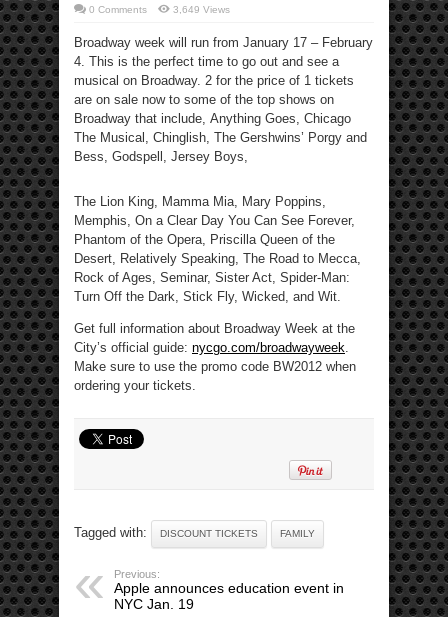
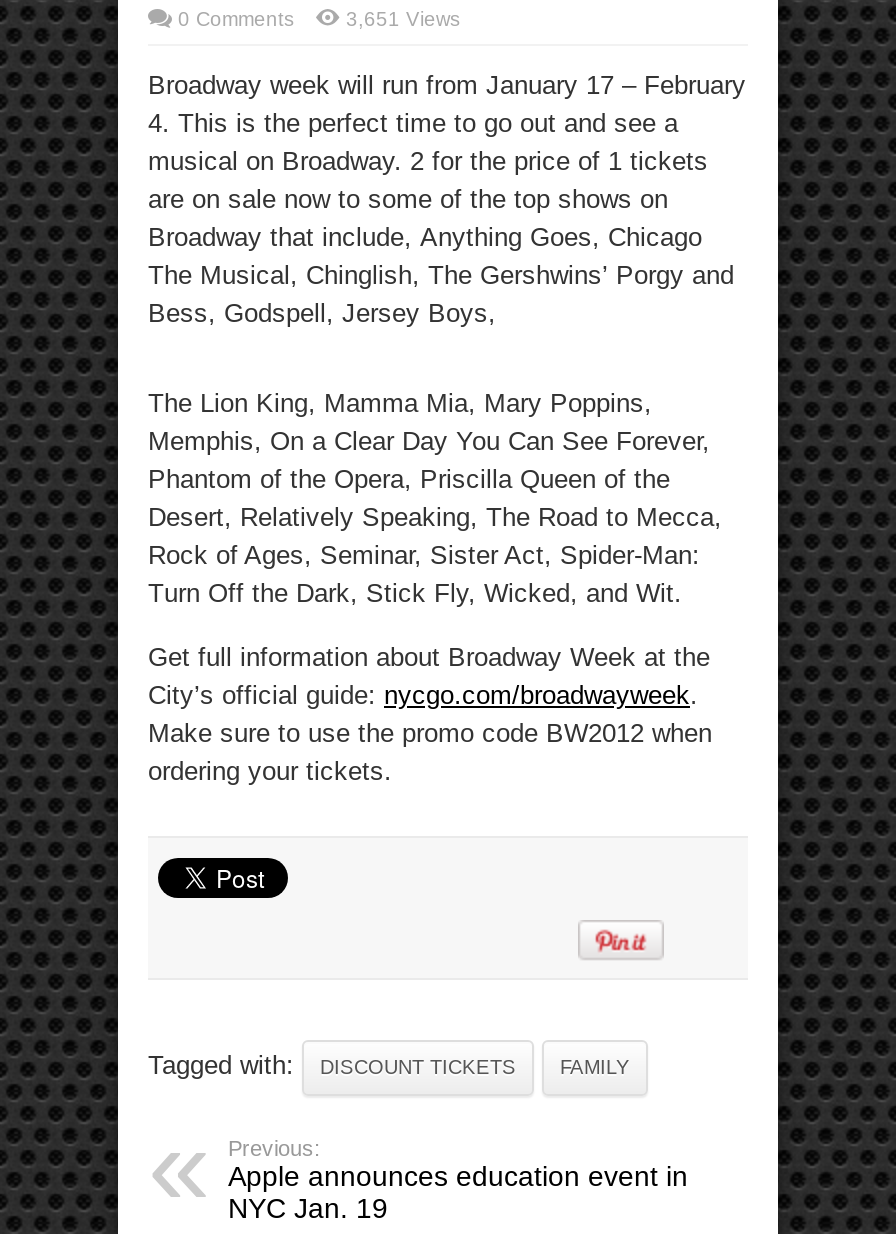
- 3,649 Views
+ 3,651 Views
